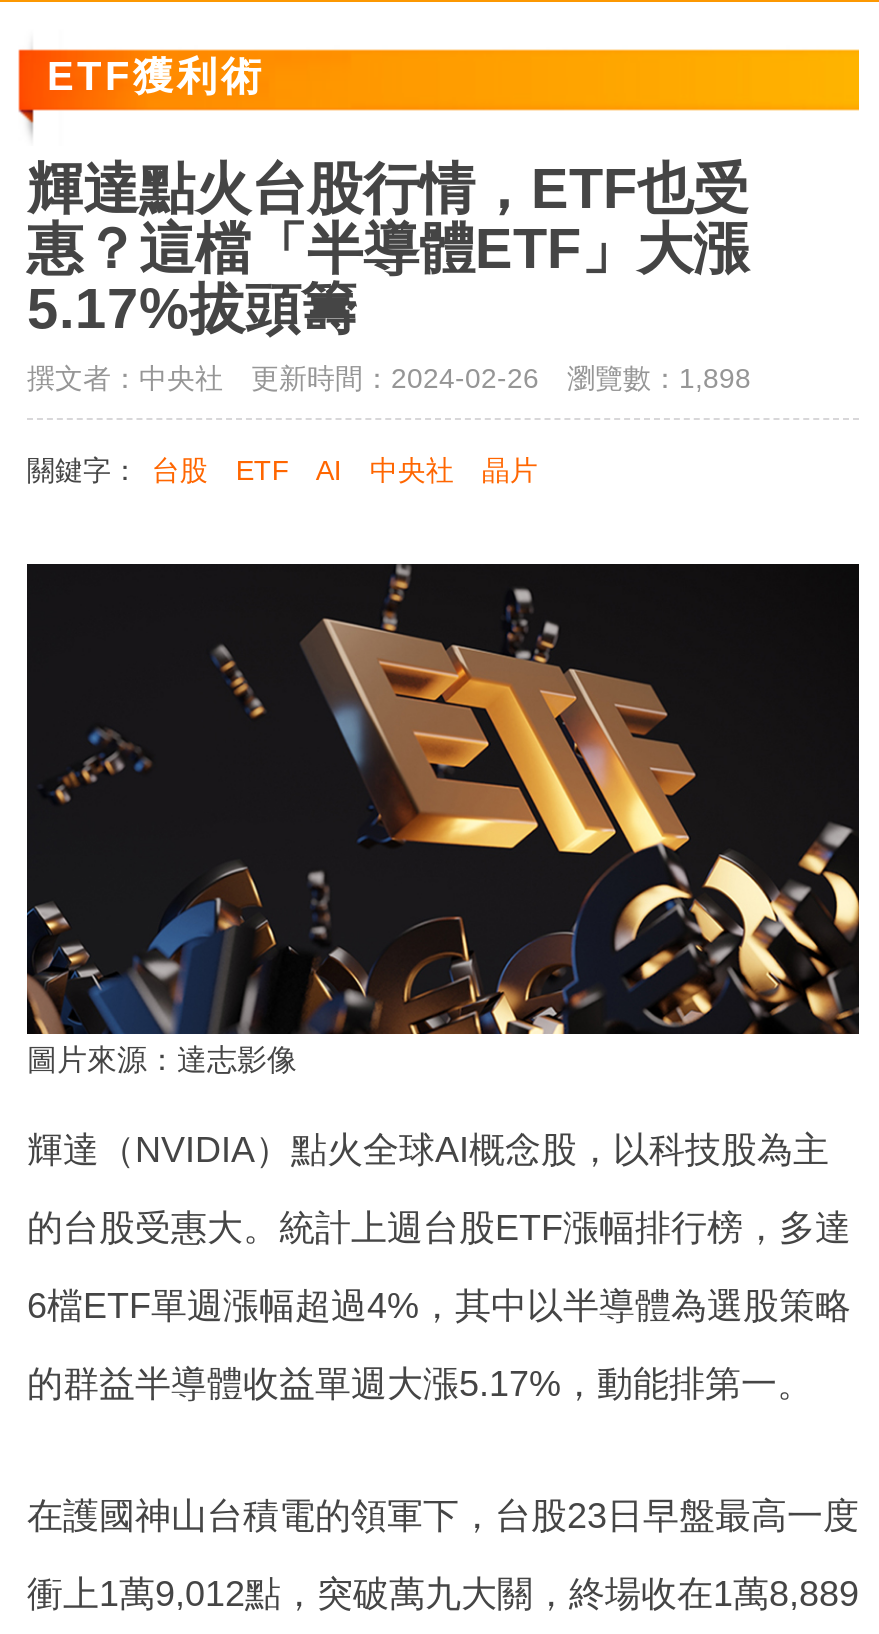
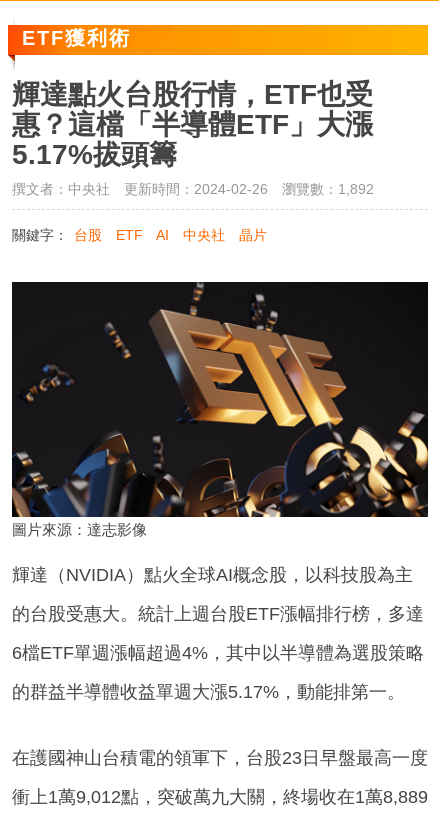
- 撰文者：中央社 更新時間：2024-02-26 瀏覽數：1,898
+ 撰文者：中央社 更新時間：2024-02-26 瀏覽數：1,892
